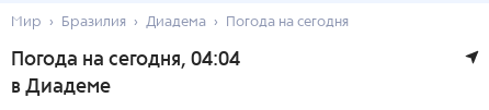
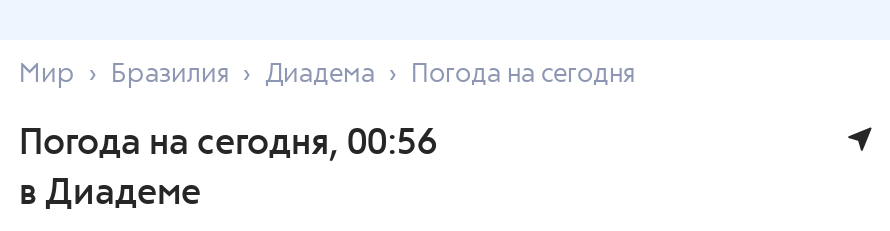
- Погода на сегодня, 04:04
+ Погода на сегодня, 00:56
